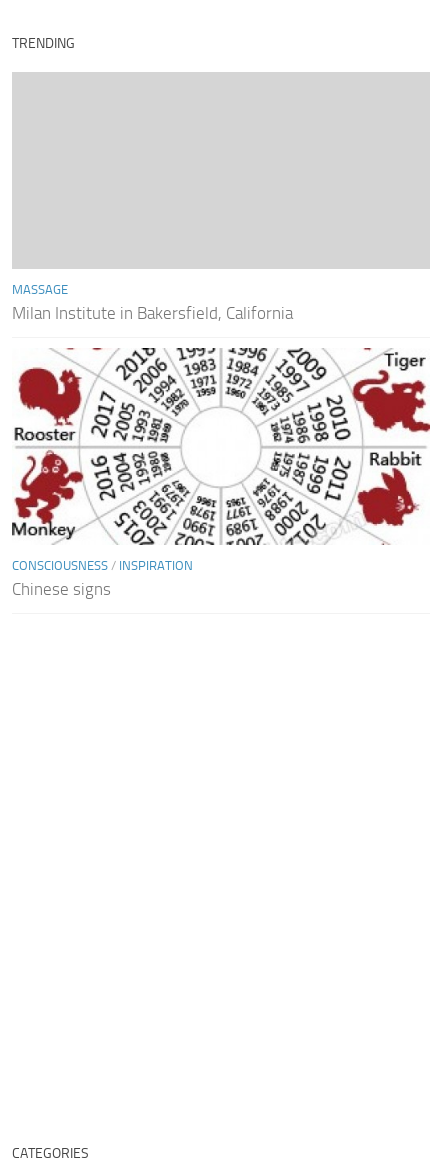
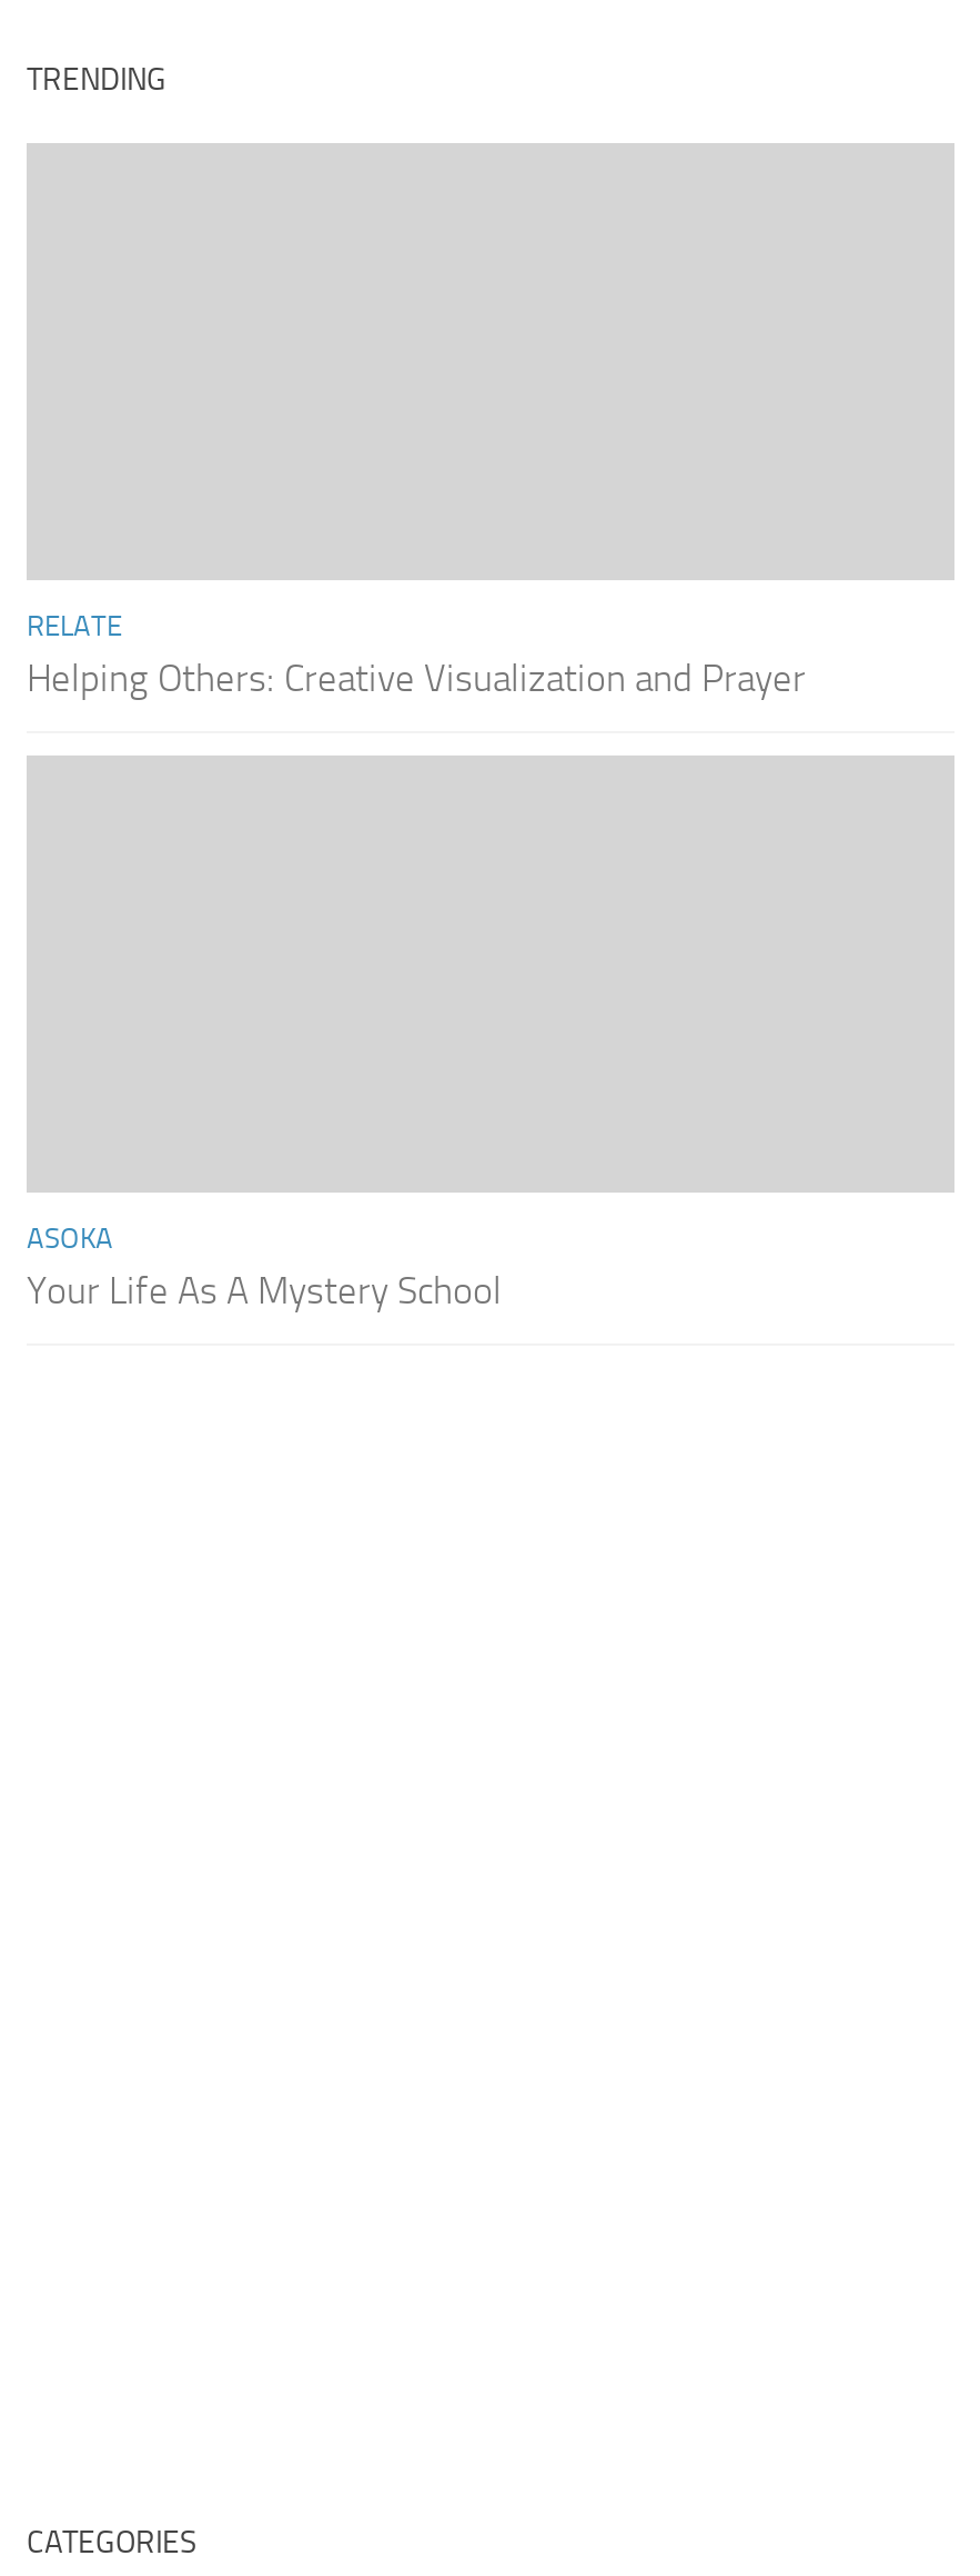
- MASSAGE
- Milan Institute in Bakersfield, California
+ RELATE
+ Helping Others: Creative Visualization and Prayer

- [image]

- CONSCIOUSNESS / INSPIRATION
- Chinese signs
+ ASOKA
+ Your Life As A Mystery School
